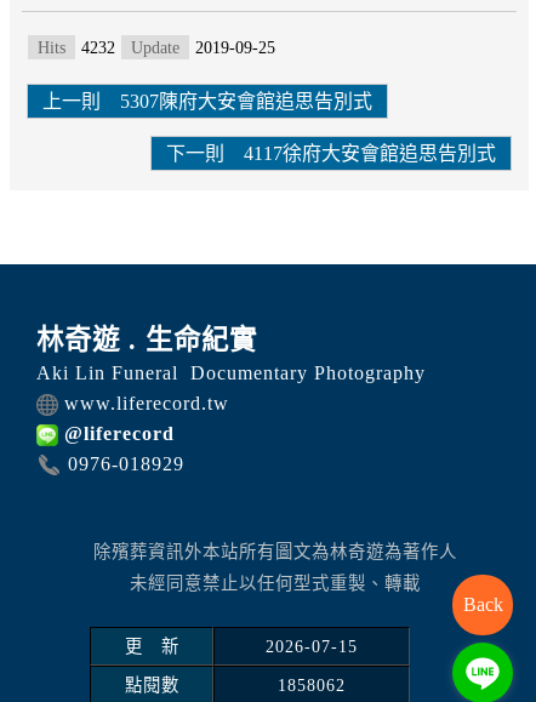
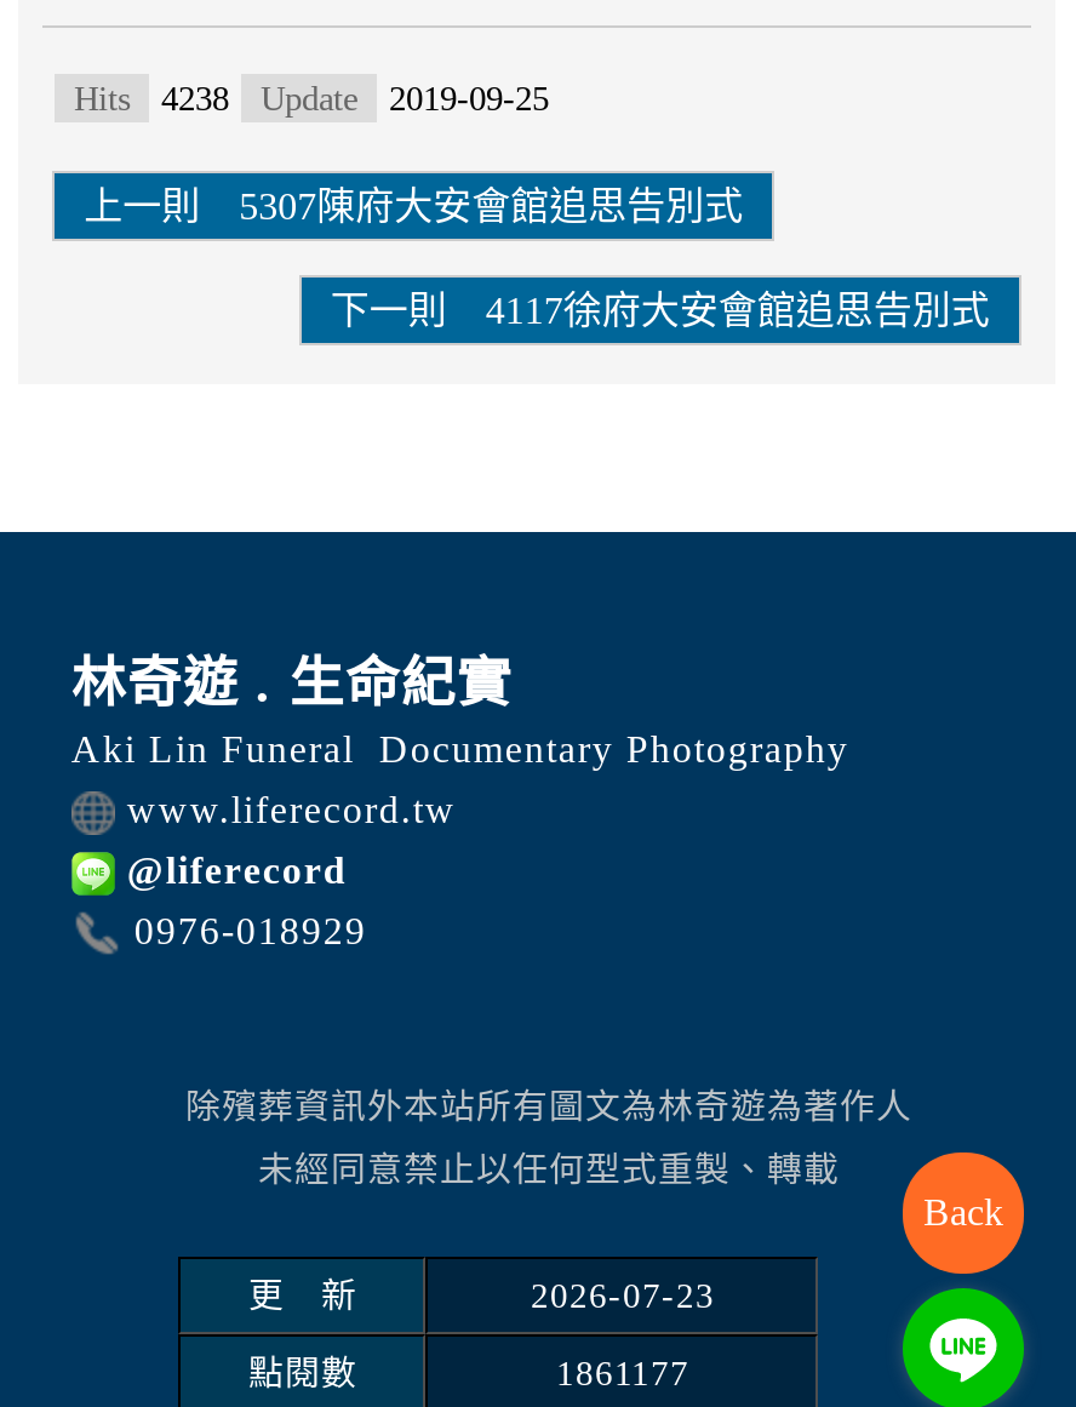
- Hits 4232 Update 2019-09-25
+ Hits 4238 Update 2019-09-25

- 2026-07-15
+ 2026-07-23

- 1858062
+ 1861177
